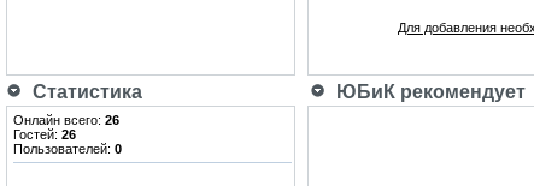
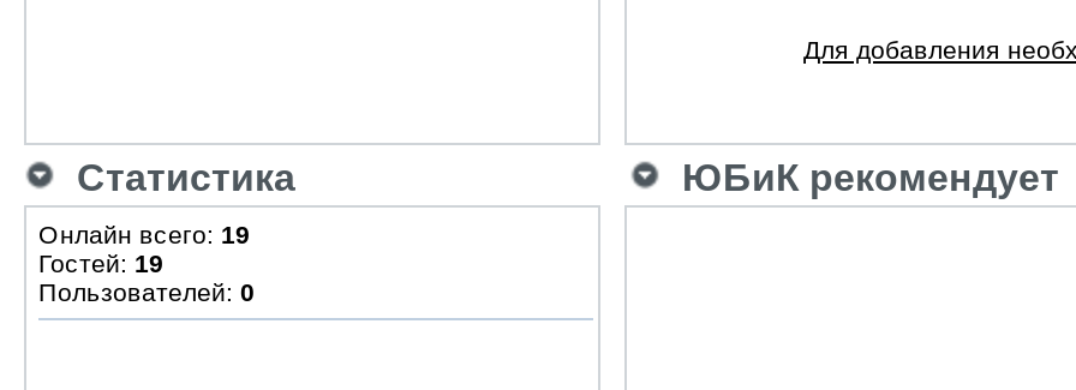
- Онлайн всего: 26
+ Онлайн всего: 19

- Гостей: 26
+ Гостей: 19
